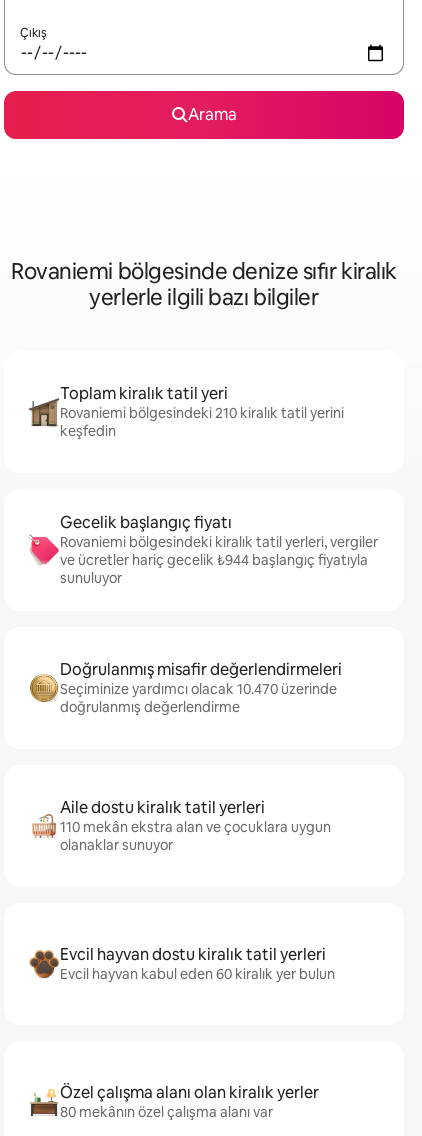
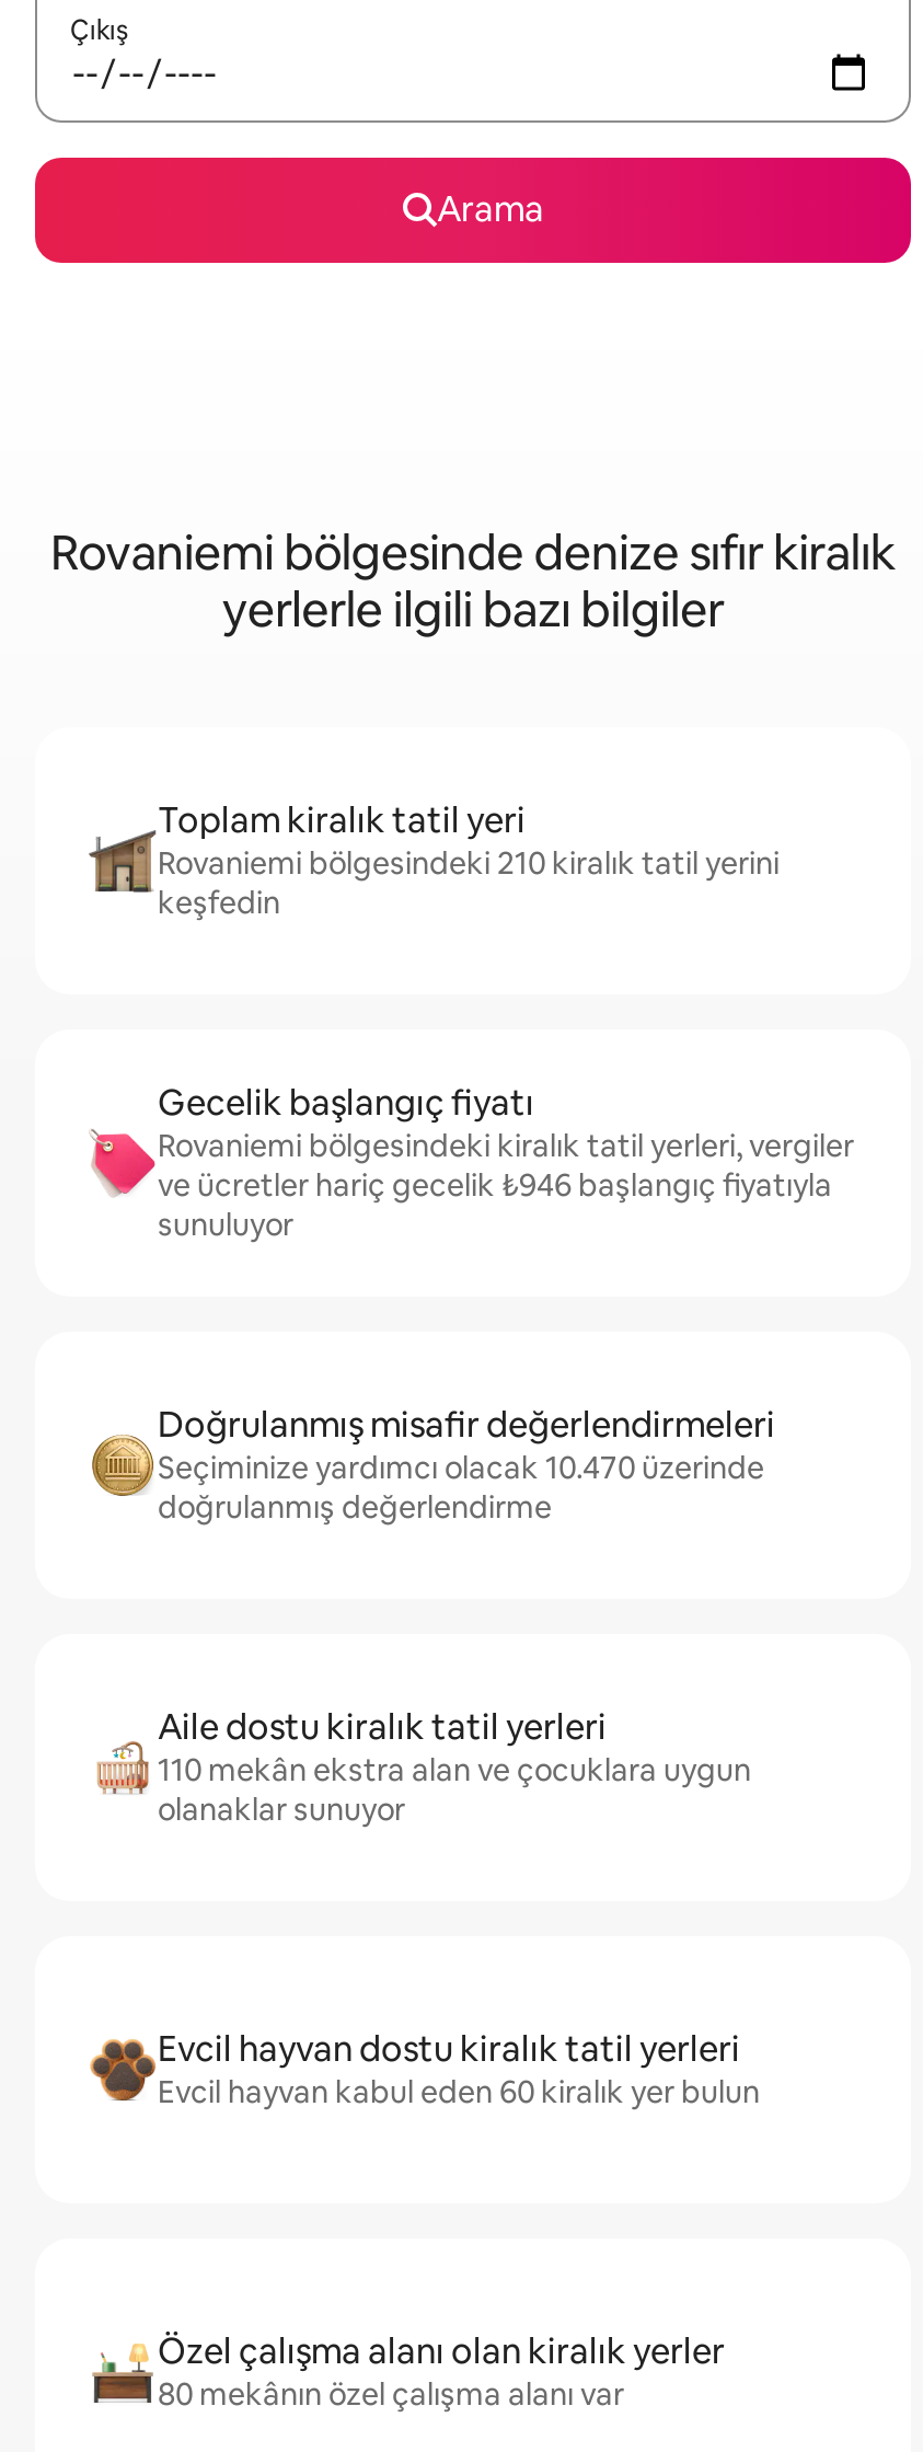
- ve ücretler hariç gecelik ₺944 başlangıç fiyatıyla
+ ve ücretler hariç gecelik ₺946 başlangıç fiyatıyla
